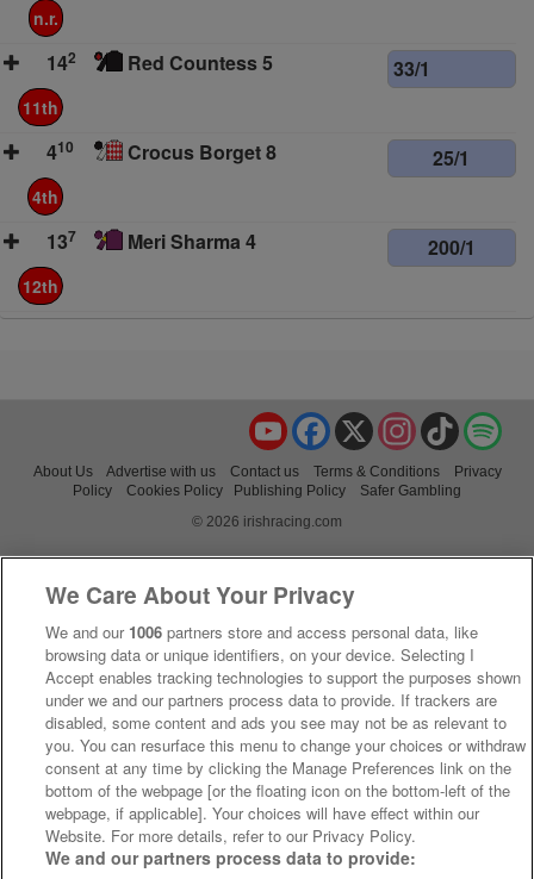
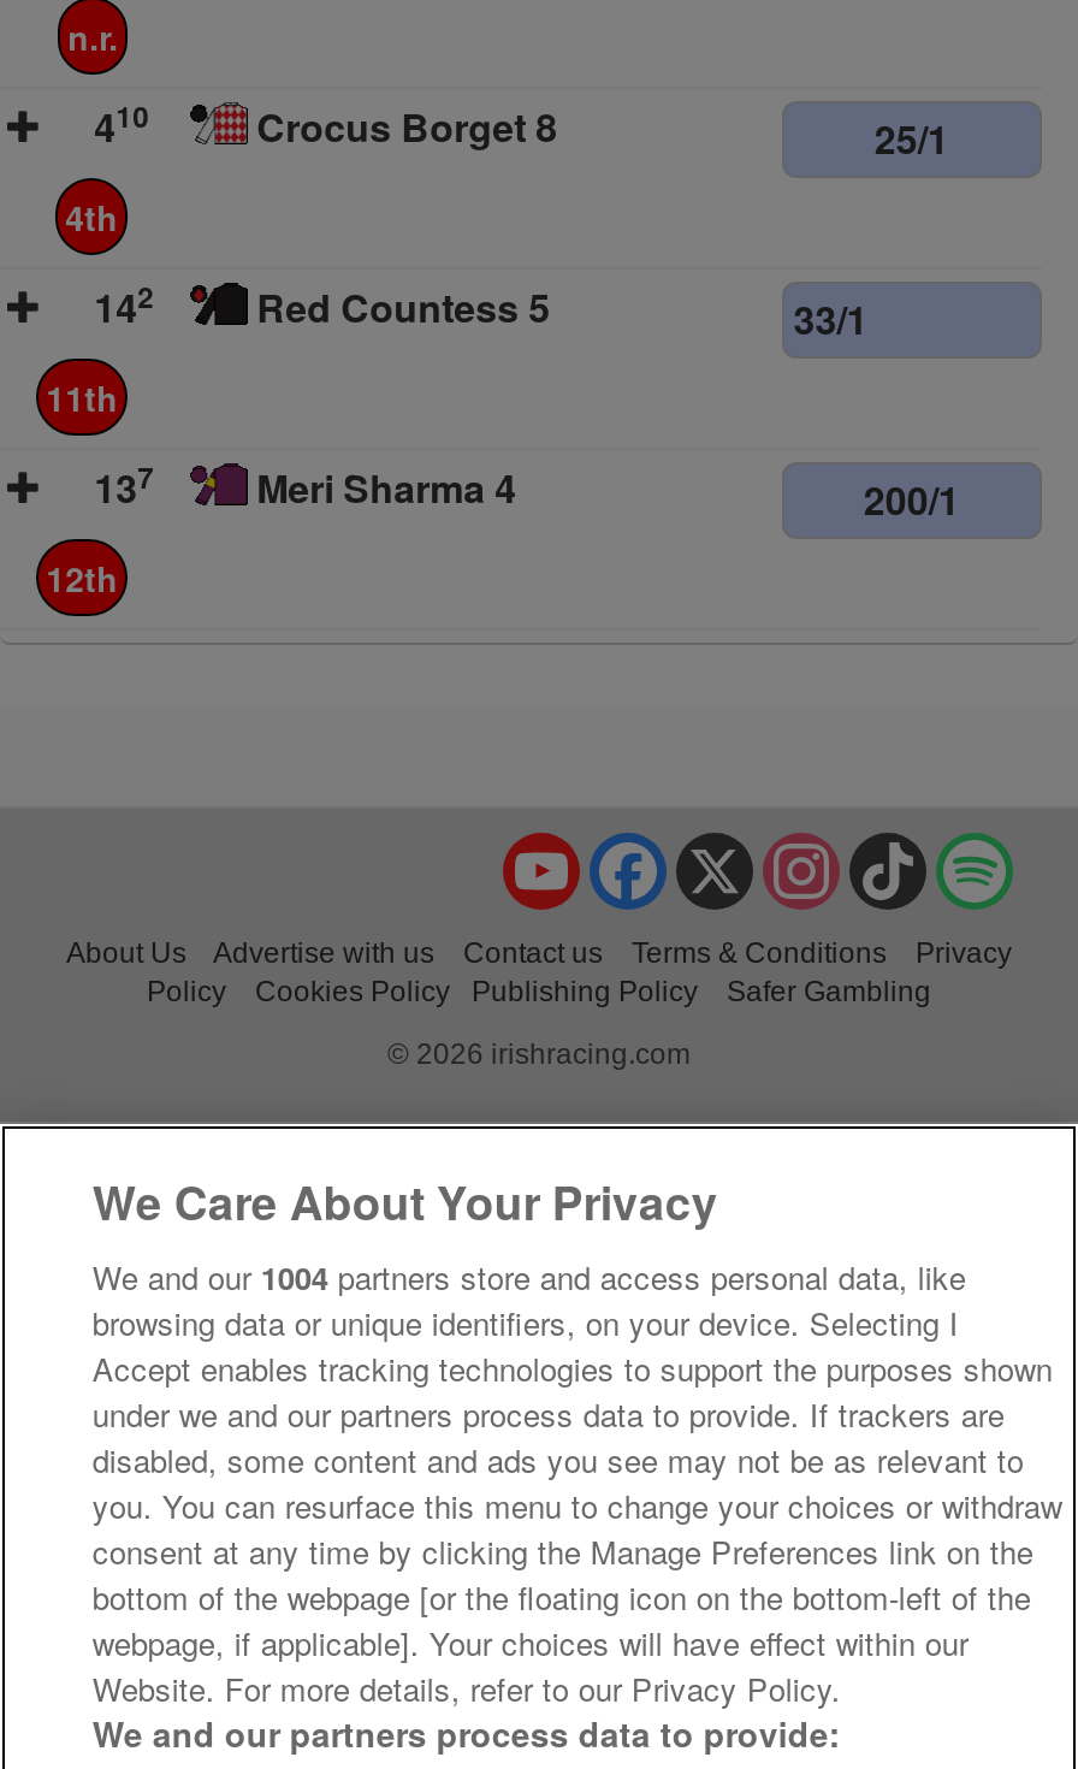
moved down: 142 | Red Countess 5 | 33/1 | 11th

moved up: 410 | Crocus Borget 8 | 25/1 | 4th

- We and our 1006 partners store and access personal data, like
+ We and our 1004 partners store and access personal data, like
